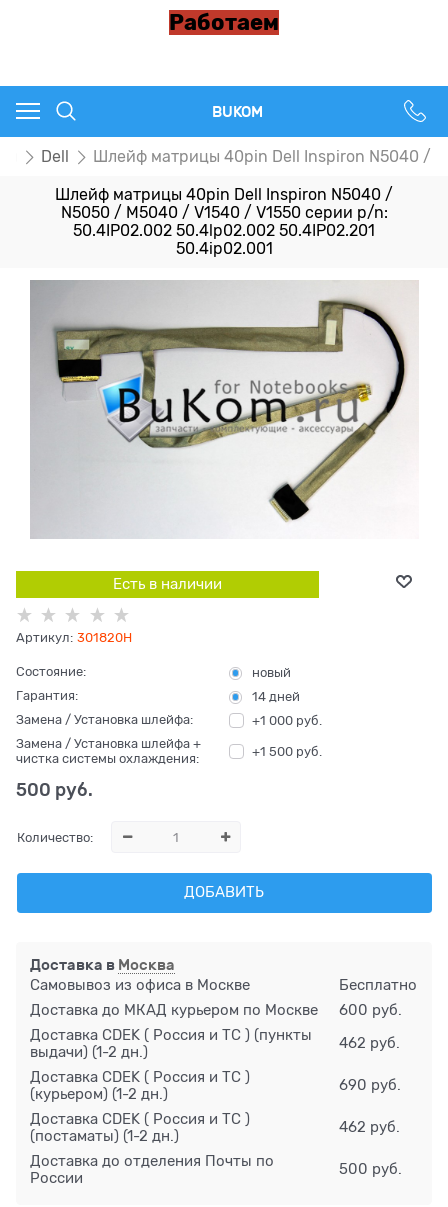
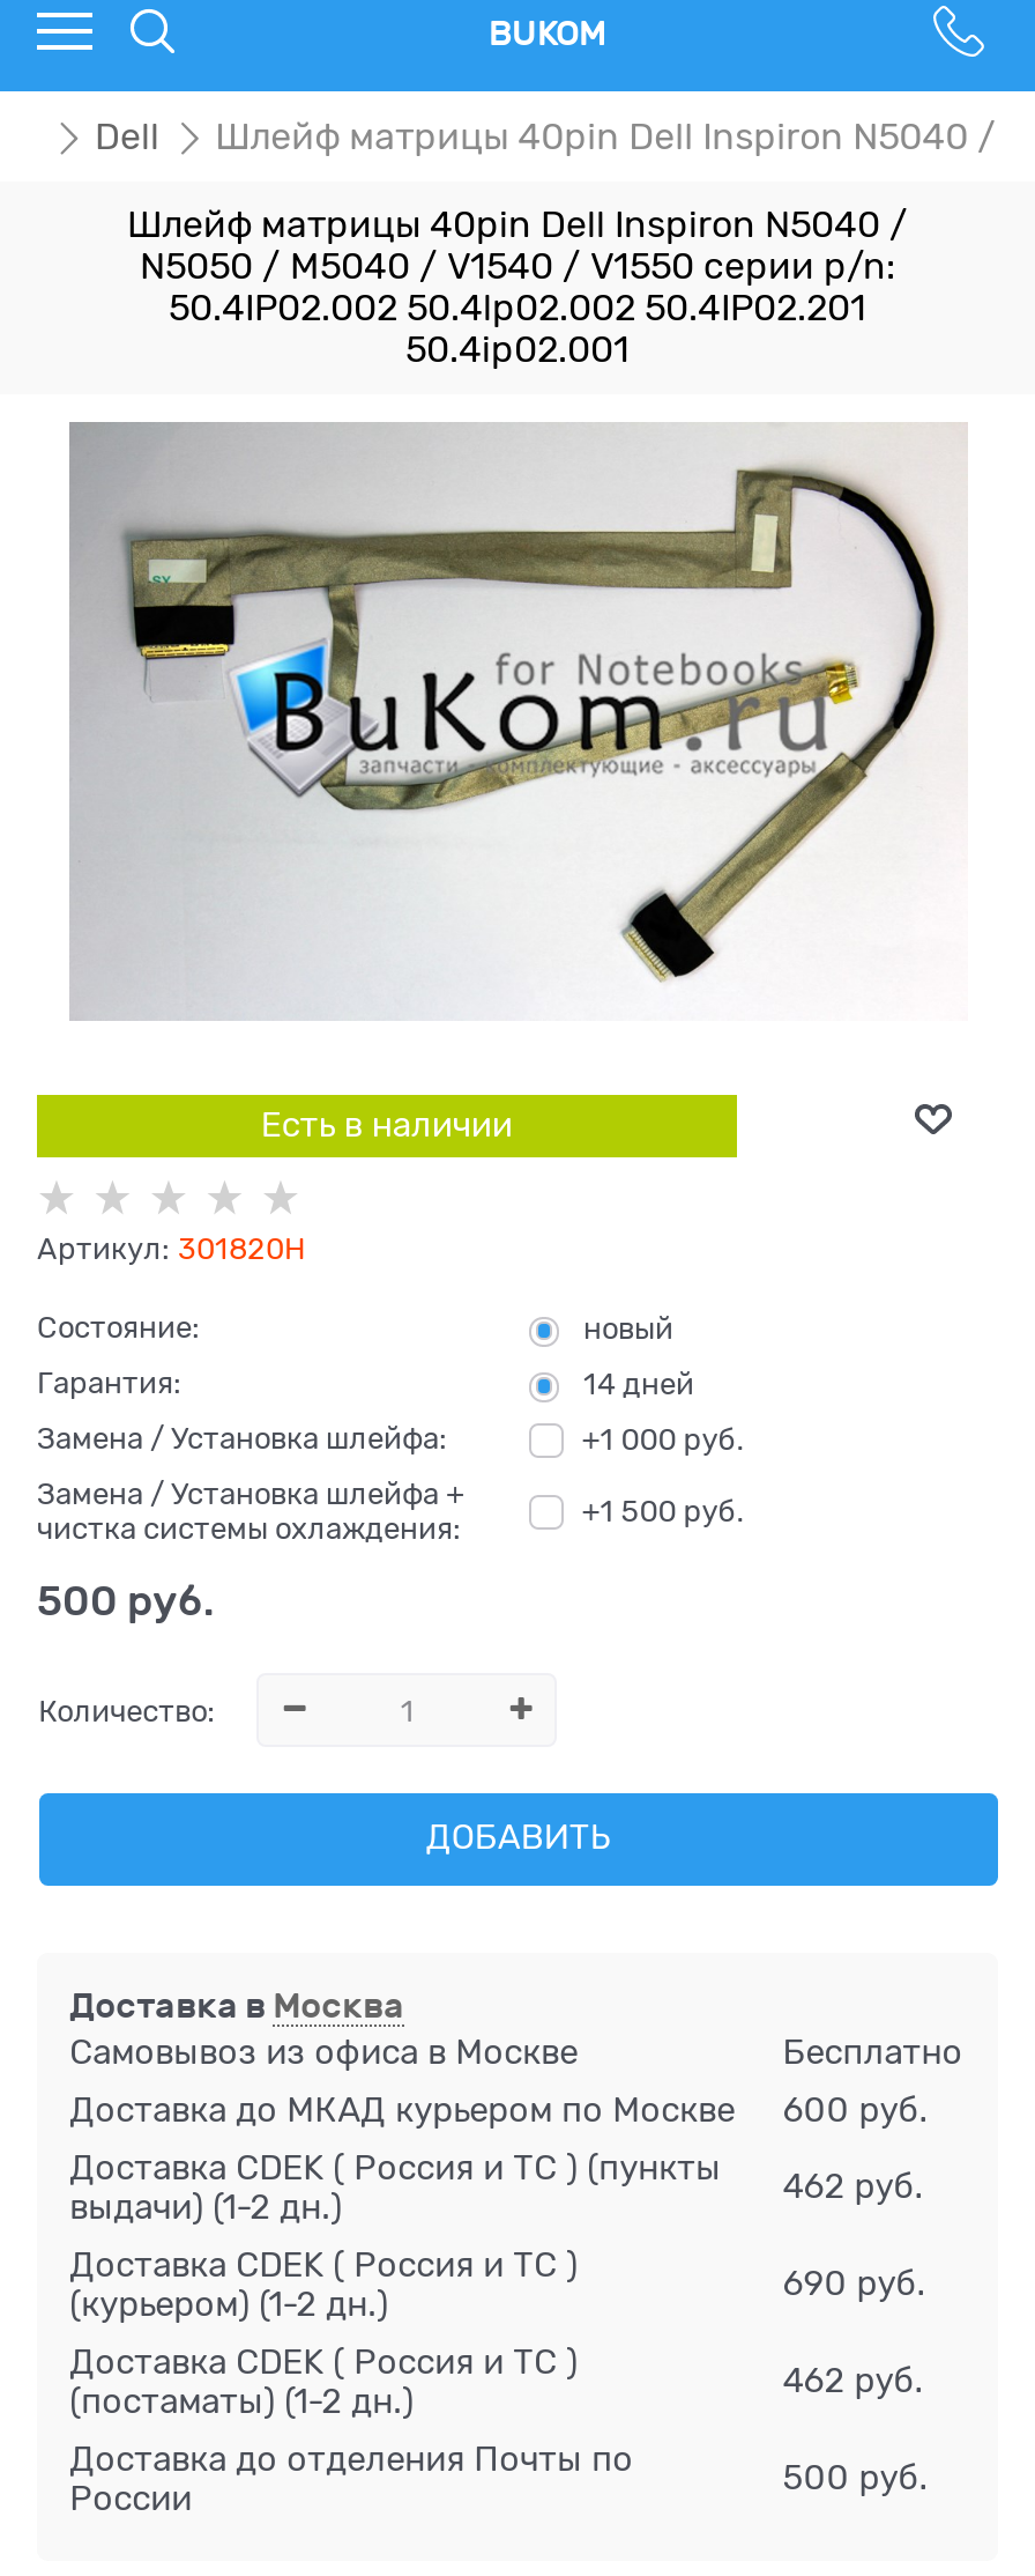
- Работаем
